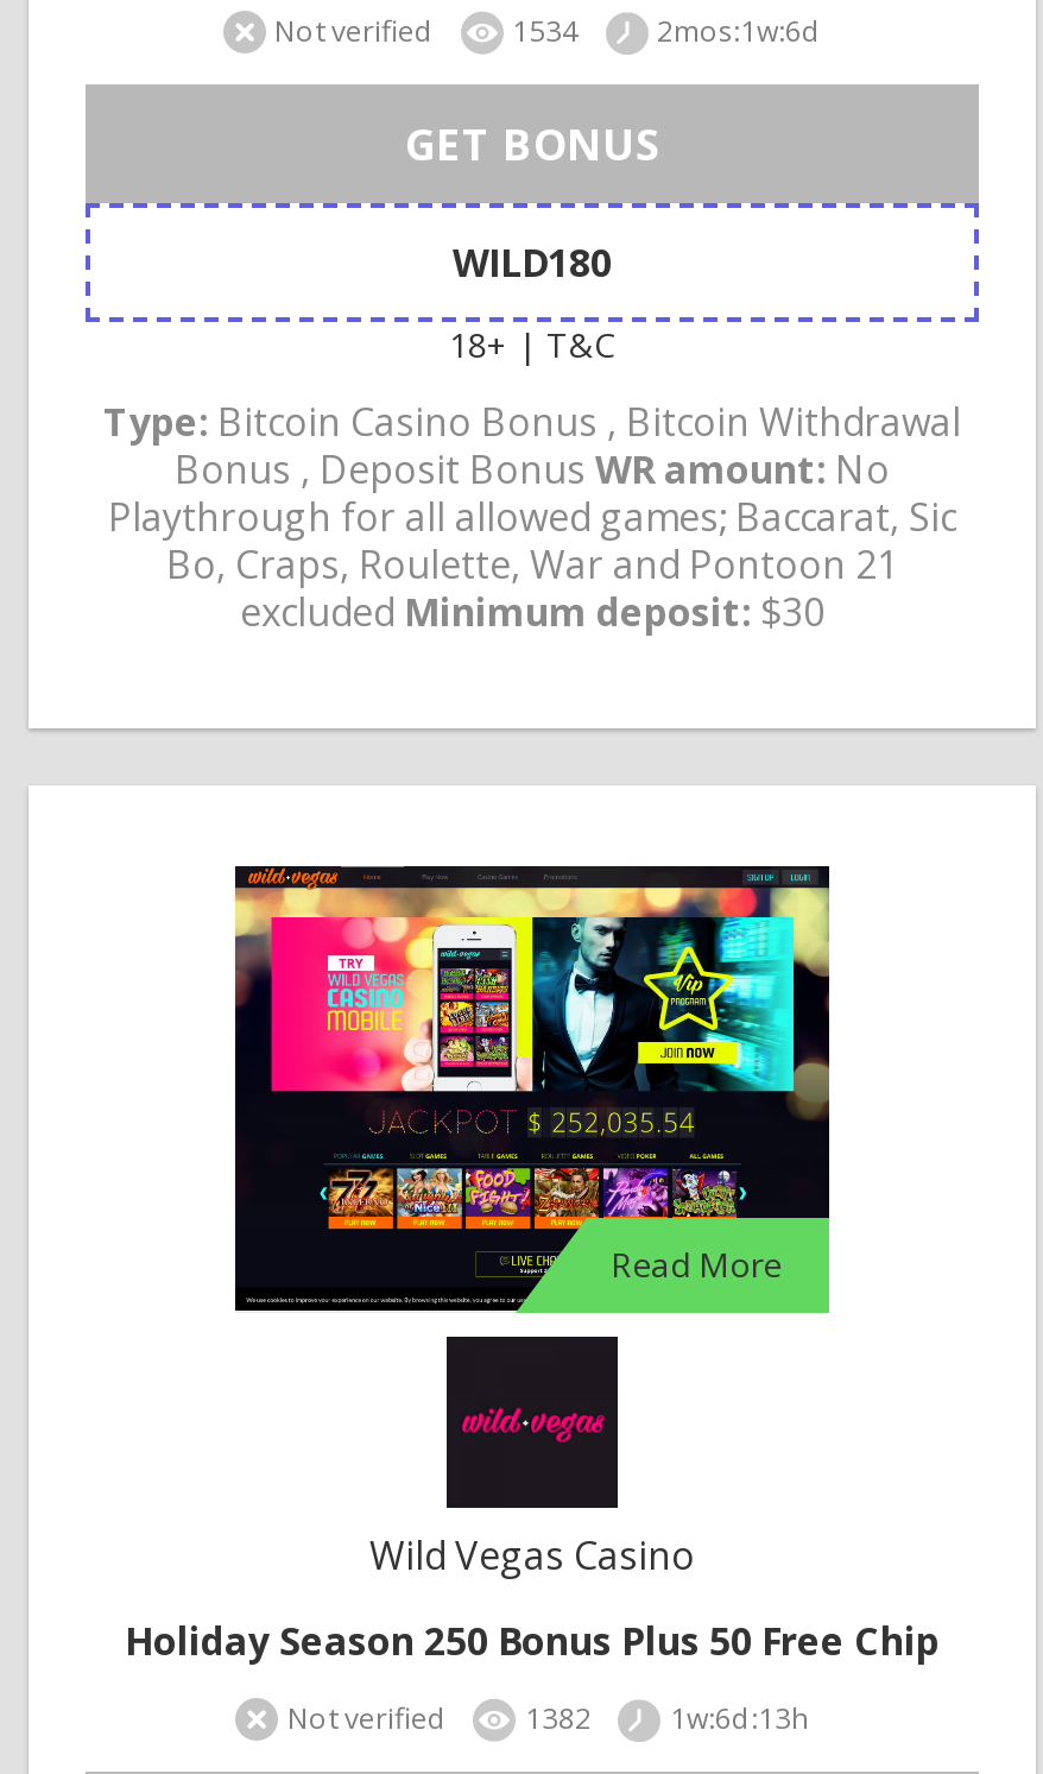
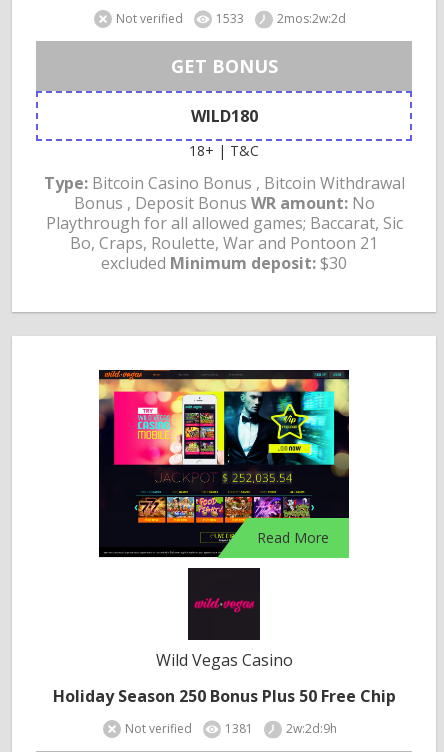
- 1534
- 2mos:1w:6d
+ 1533
+ 2mos:2w:2d

- 1382
- 1w:6d:13h
+ 1381
+ 2w:2d:9h
